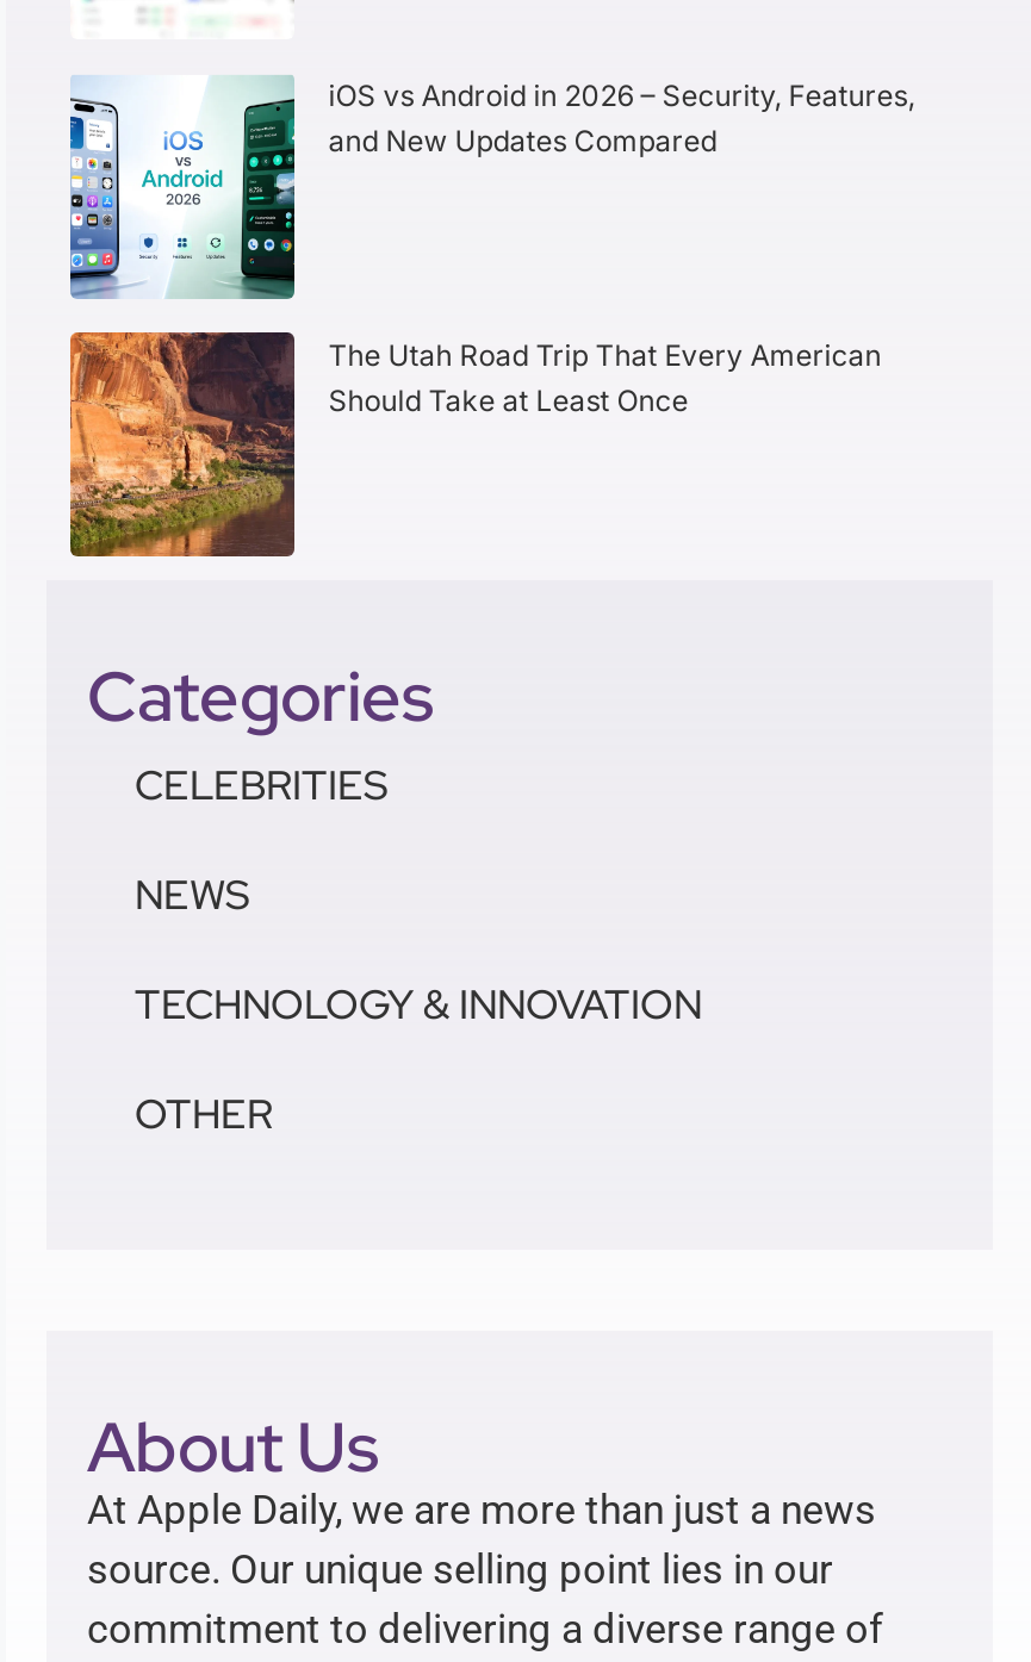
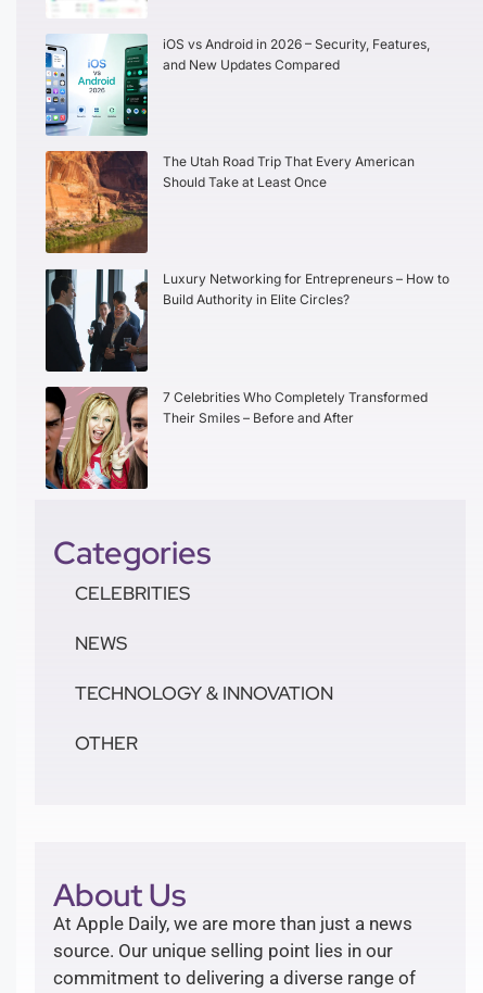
+ [image]
+ Luxury Networking for Entrepreneurs – How to
+ Build Authority in Elite Circles?

+ [image]
+ 7 Celebrities Who Completely Transformed
+ Their Smiles – Before and After
